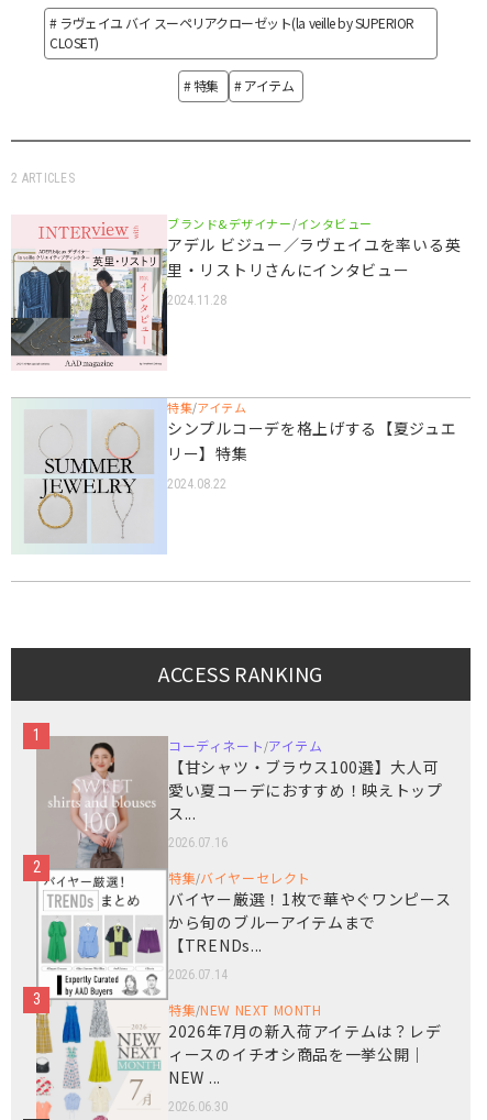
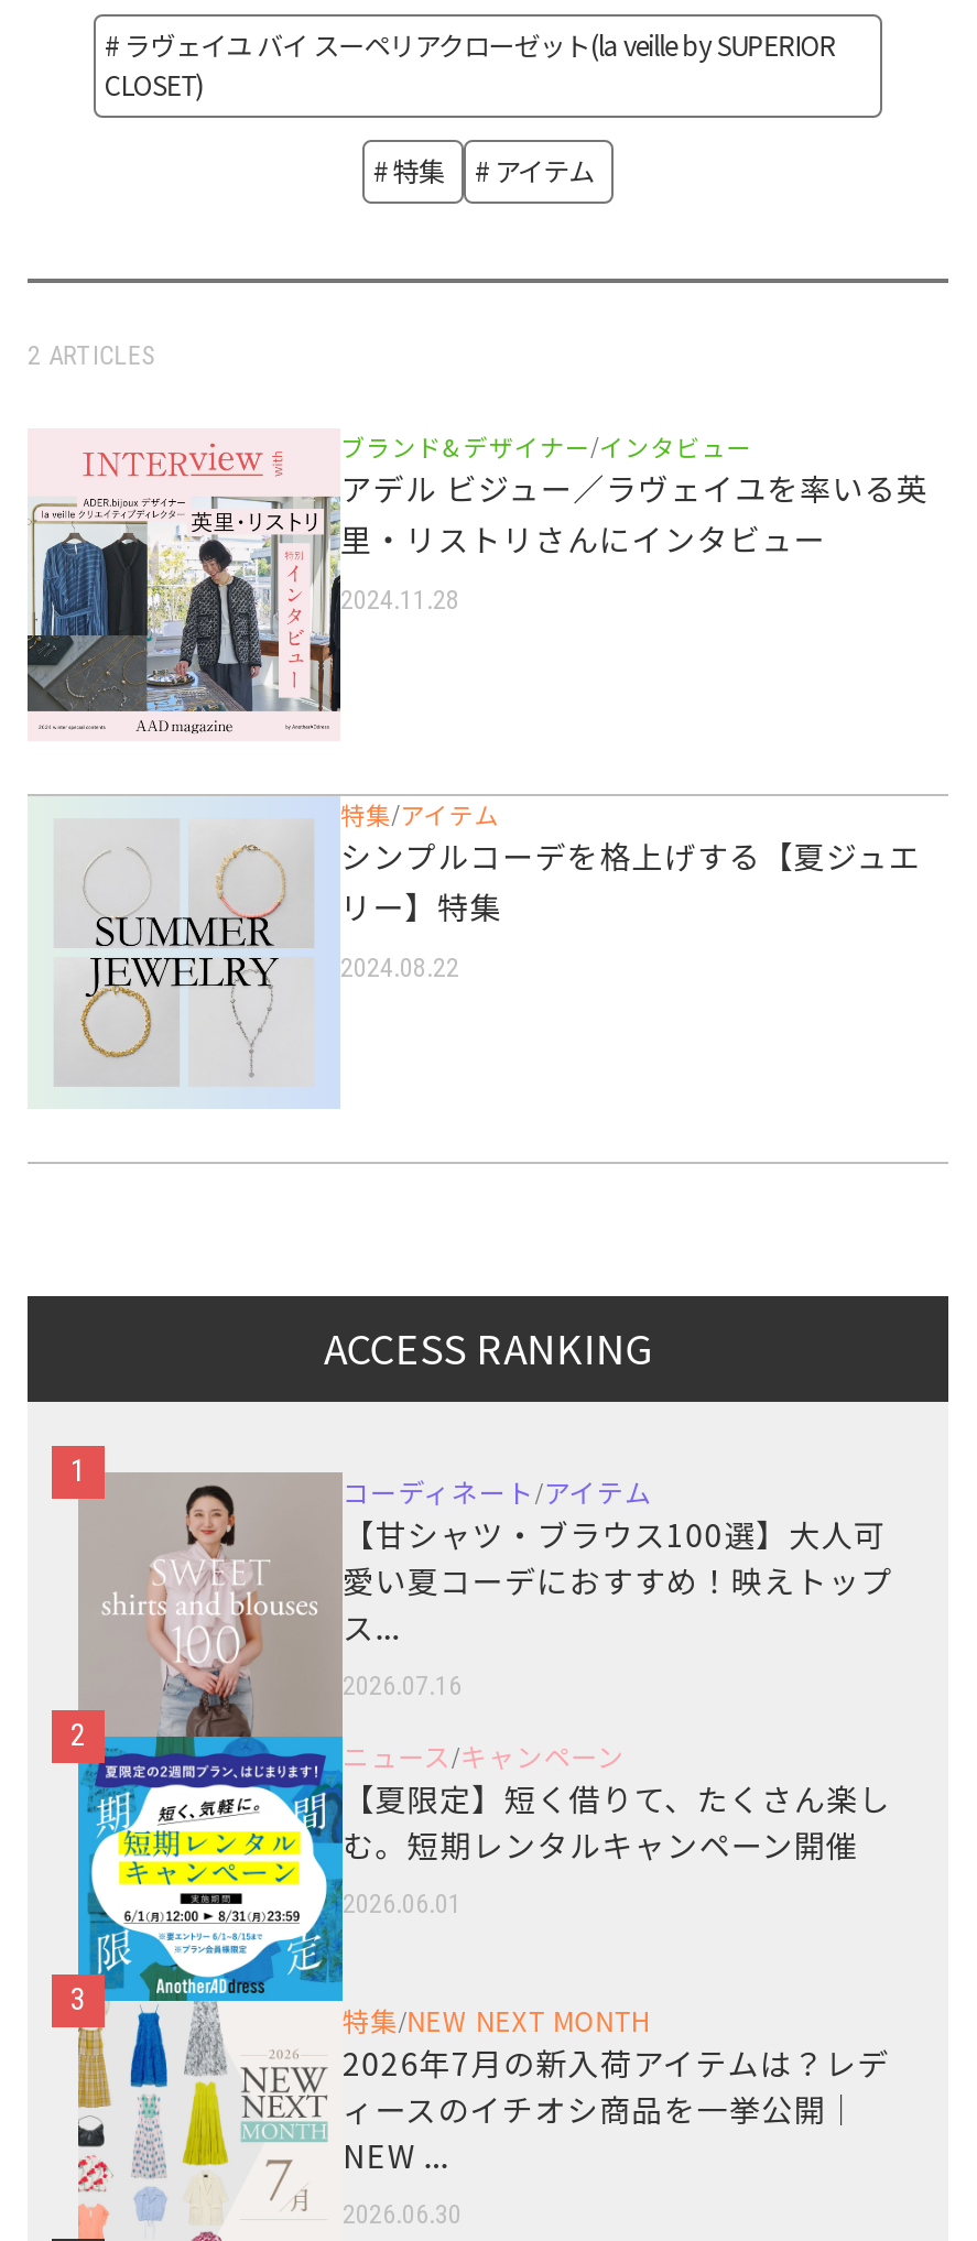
- [image]
- 特集/バイヤーセレクト
- バイヤー厳選！1枚で華やぐワンピース
- から旬のブルーアイテムまで
- 【TRENDs...
+ [image]
+ ニュース/キャンペーン
+ 【夏限定】短く借りて、たくさん楽し
+ む。短期レンタルキャンペーン開催

- 2026.07.14
+ 2026.06.01
